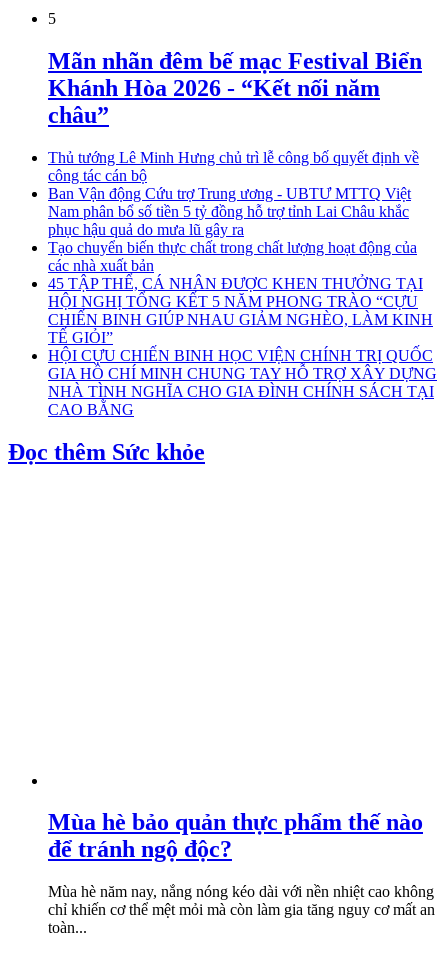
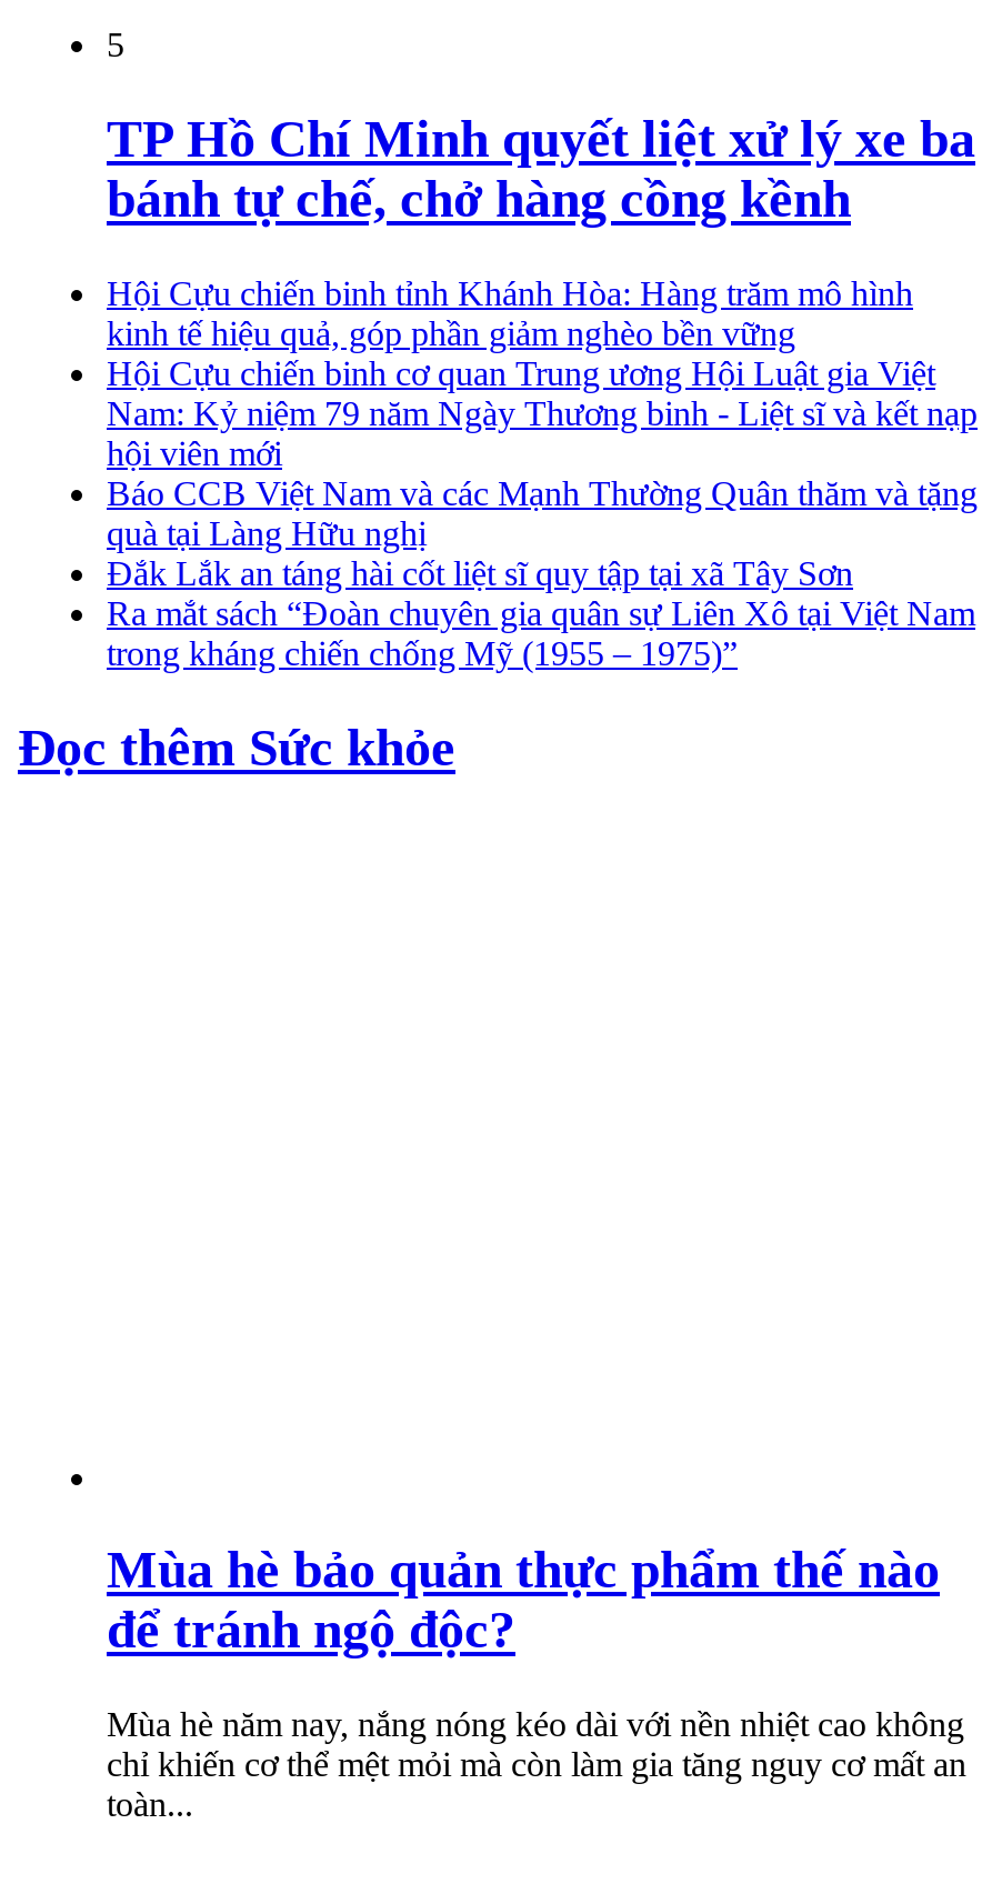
- Mãn nhãn đêm bế mạc Festival Biển
- Khánh Hòa 2026 - “Kết nối năm
- châu”
+ TP Hồ Chí Minh quyết liệt xử lý xe ba
+ bánh tự chế, chở hàng cồng kềnh

- Thủ tướng Lê Minh Hưng chủ trì lễ công bố quyết định về
- công tác cán bộ
- Ban Vận động Cứu trợ Trung ương - UBTƯ MTTQ Việt
- Nam phân bổ số tiền 5 tỷ đồng hỗ trợ tỉnh Lai Châu khắc
- phục hậu quả do mưa lũ gây ra
- Tạo chuyển biến thực chất trong chất lượng hoạt động của
- các nhà xuất bản
- 45 TẬP THỂ, CÁ NHÂN ĐƯỢC KHEN THƯỞNG TẠI
- HỘI NGHỊ TỔNG KẾT 5 NĂM PHONG TRÀO “CỰU
- CHIẾN BINH GIÚP NHAU GIẢM NGHÈO, LÀM KINH
- TẾ GIỎI”
- HỘI CỰU CHIẾN BINH HỌC VIỆN CHÍNH TRỊ QUỐC
- GIA HỒ CHÍ MINH CHUNG TAY HỖ TRỢ XÂY DỰNG
- NHÀ TÌNH NGHĨA CHO GIA ĐÌNH CHÍNH SÁCH TẠI
- CAO BẰNG
+ Hội Cựu chiến binh tỉnh Khánh Hòa: Hàng trăm mô hình
+ kinh tế hiệu quả, góp phần giảm nghèo bền vững
+ Hội Cựu chiến binh cơ quan Trung ương Hội Luật gia Việt
+ Nam: Kỷ niệm 79 năm Ngày Thương binh - Liệt sĩ và kết nạp
+ hội viên mới
+ Báo CCB Việt Nam và các Mạnh Thường Quân thăm và tặng
+ quà tại Làng Hữu nghị
+ Đắk Lắk an táng hài cốt liệt sĩ quy tập tại xã Tây Sơn
+ Ra mắt sách “Đoàn chuyên gia quân sự Liên Xô tại Việt Nam
+ trong kháng chiến chống Mỹ (1955 – 1975)”
